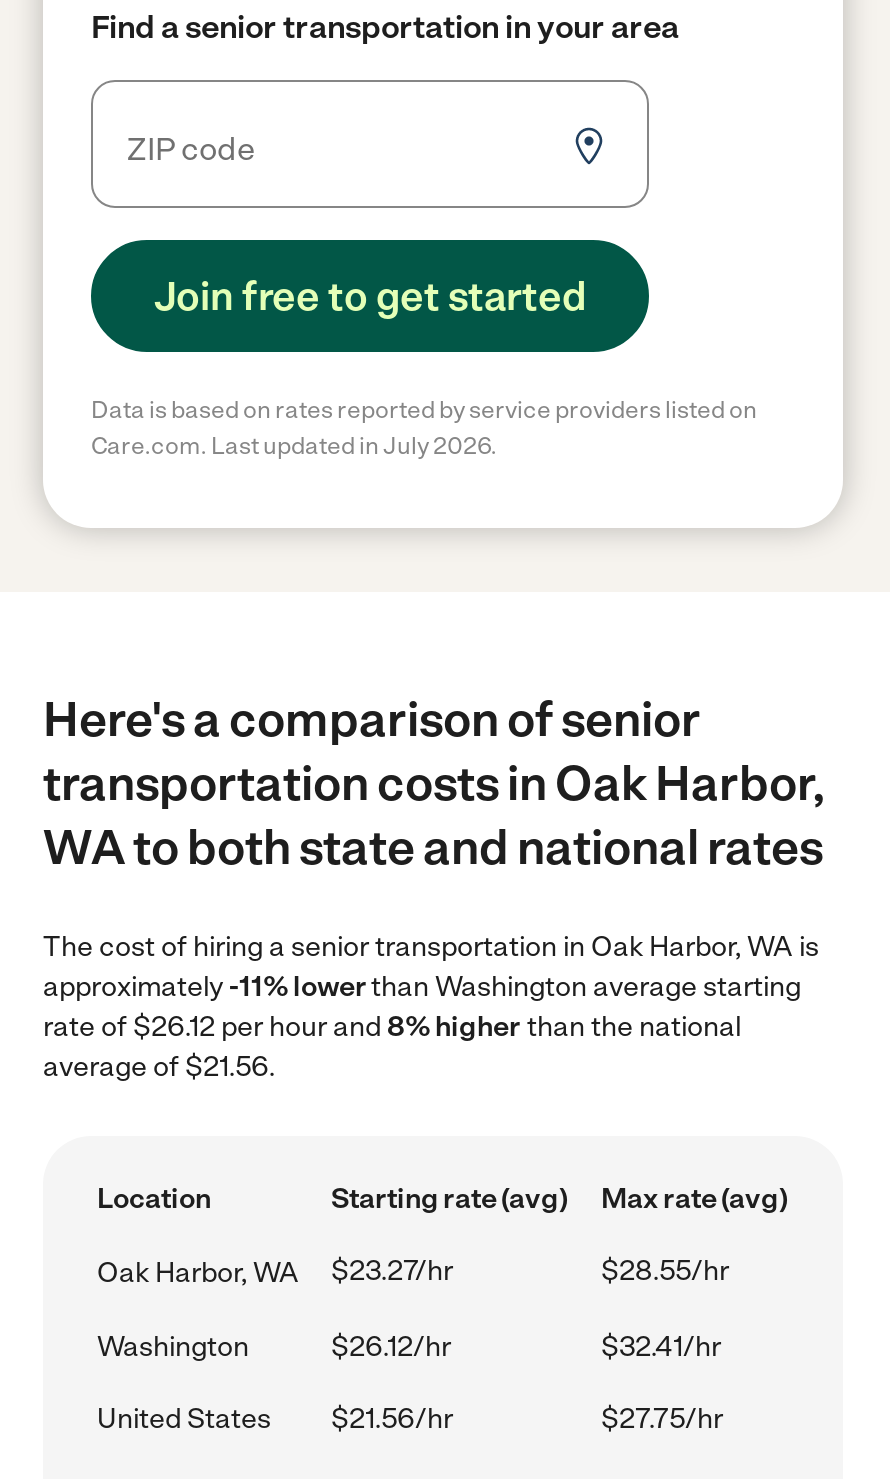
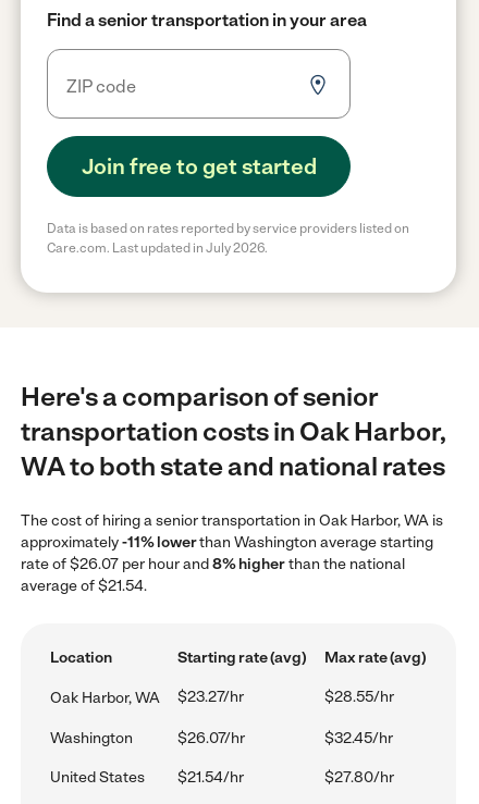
- rate of $26.12 per hour and 8% higher than the national
+ rate of $26.07 per hour and 8% higher than the national

- average of $21.56.
+ average of $21.54.

- $26.12/hr
- $32.41/hr
+ $26.07/hr
+ $32.45/hr

- $21.56/hr
- $27.75/hr
+ $21.54/hr
+ $27.80/hr
